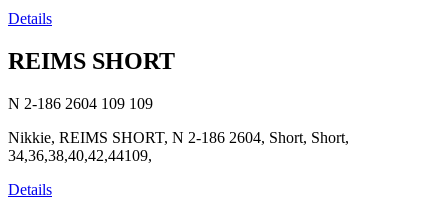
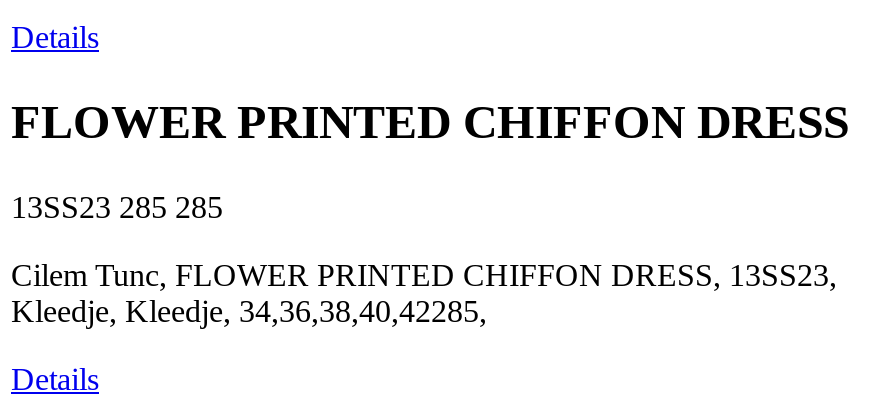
- REIMS SHORT
+ FLOWER PRINTED CHIFFON DRESS

- N 2-186 2604 109 109
+ 13SS23 285 285

- Nikkie, REIMS SHORT, N 2-186 2604, Short, Short,
- 34,36,38,40,42,44109,
+ Cilem Tunc, FLOWER PRINTED CHIFFON DRESS, 13SS23,
+ Kleedje, Kleedje, 34,36,38,40,42285,
